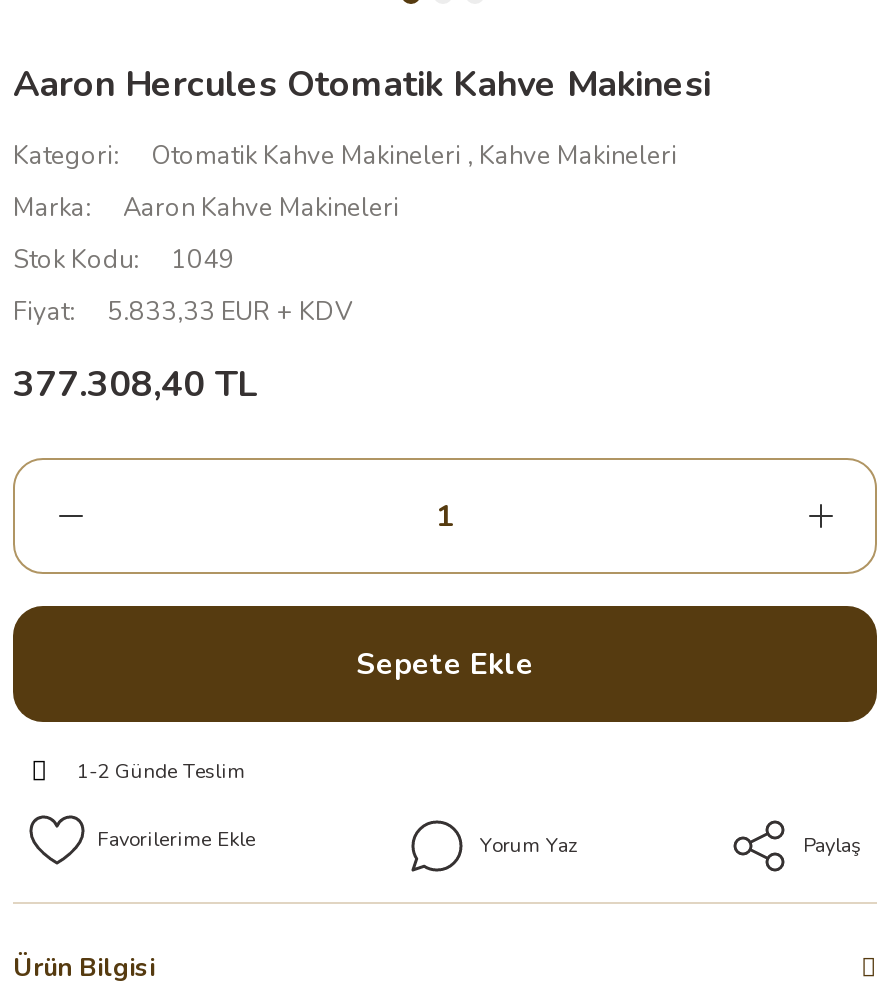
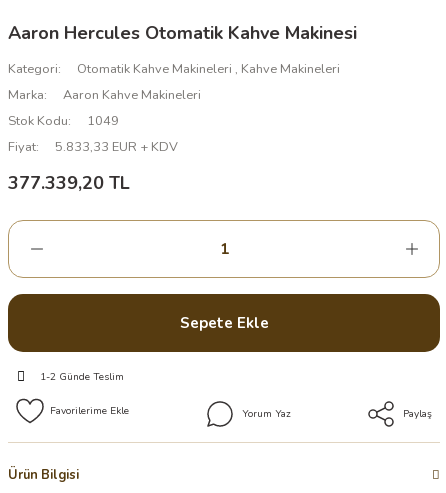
- 377.308,40 TL
+ 377.339,20 TL
